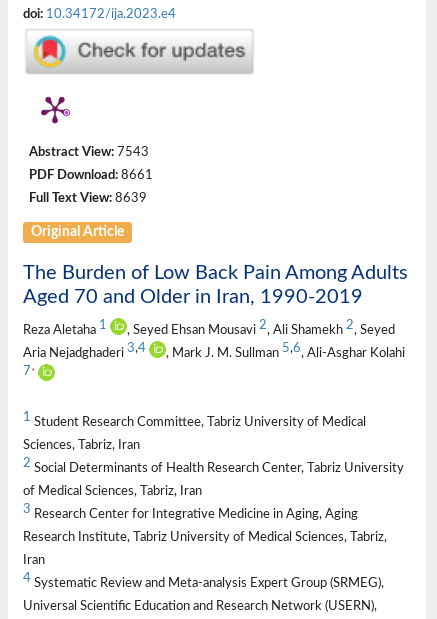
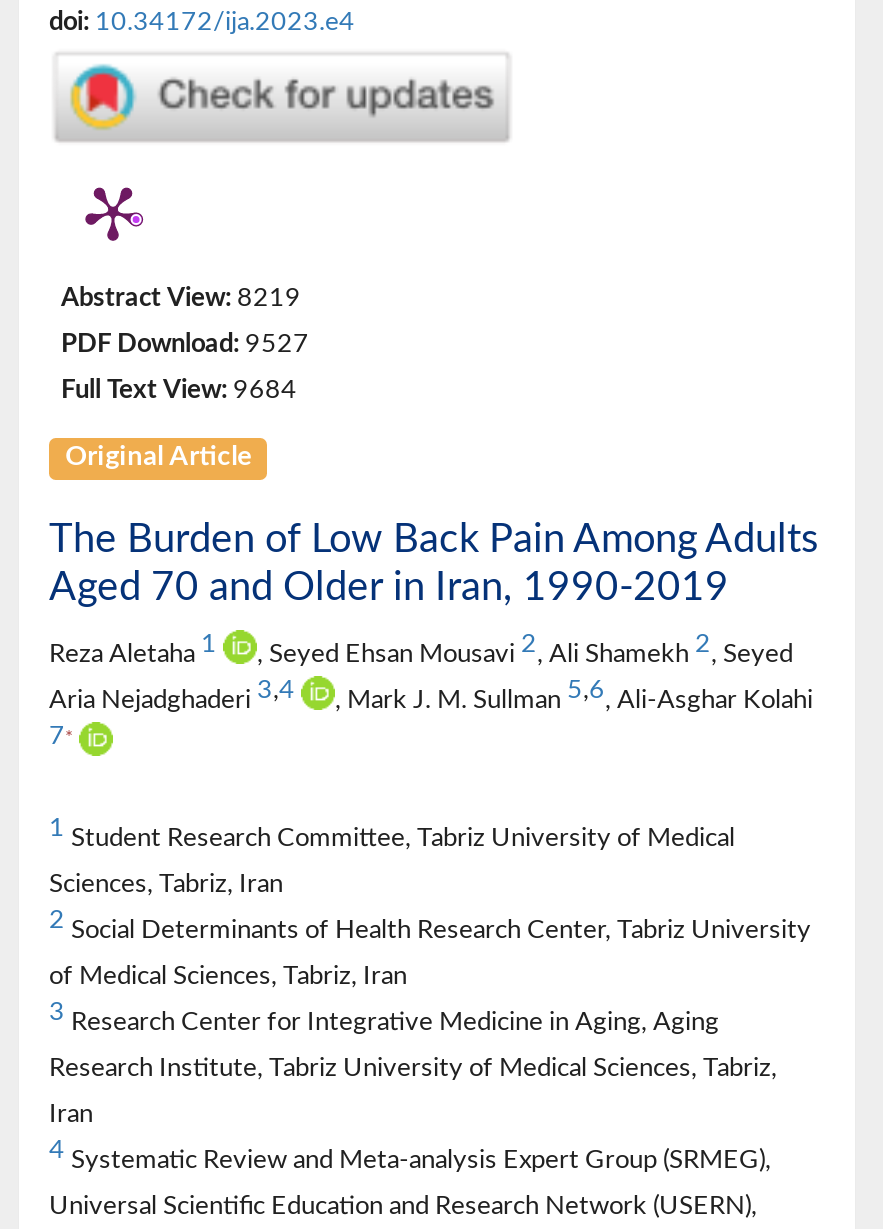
- Abstract View: 7543
+ Abstract View: 8219

- PDF Download: 8661
+ PDF Download: 9527

- Full Text View: 8639
+ Full Text View: 9684
